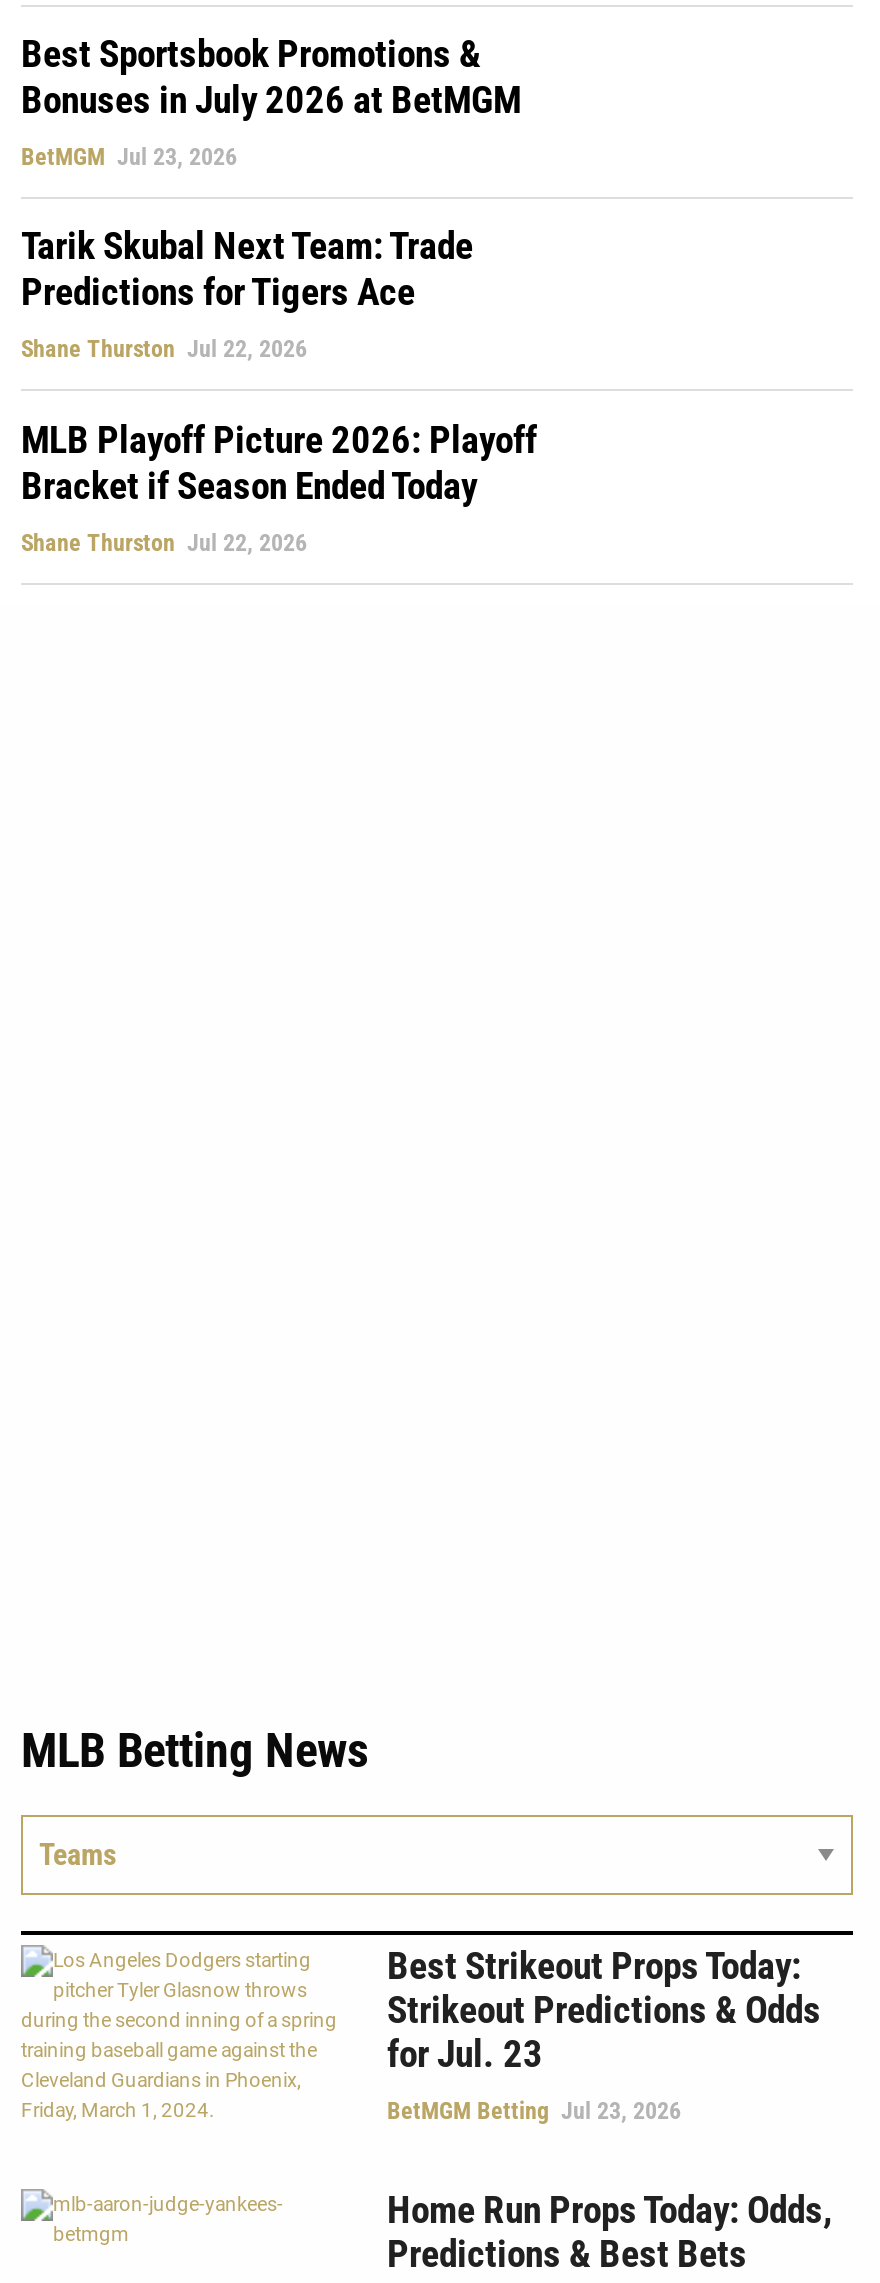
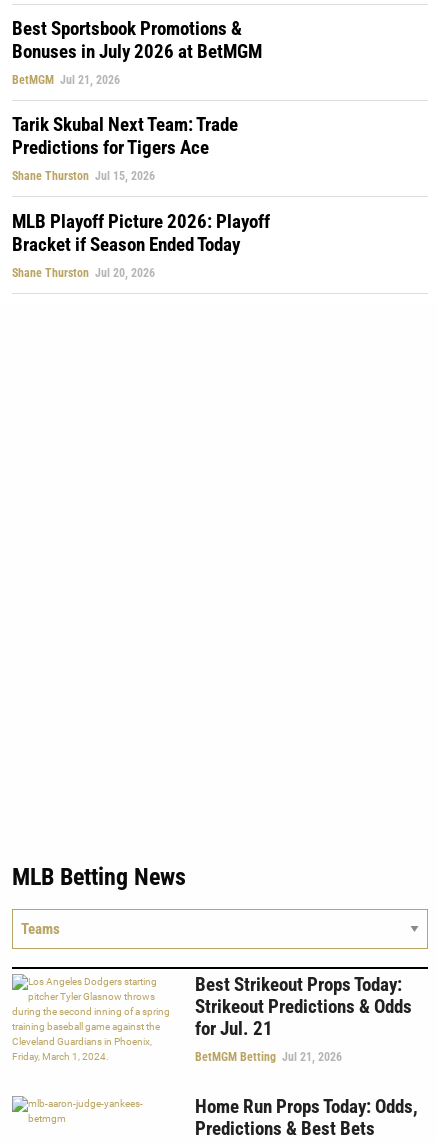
- BetMGM Jul 23, 2026
+ BetMGM Jul 21, 2026

- Shane Thurston Jul 22, 2026
+ Shane Thurston Jul 15, 2026

- Shane Thurston Jul 22, 2026
+ Shane Thurston Jul 20, 2026

- for Jul. 23
+ for Jul. 21

- BetMGM Betting Jul 23, 2026
+ BetMGM Betting Jul 21, 2026
